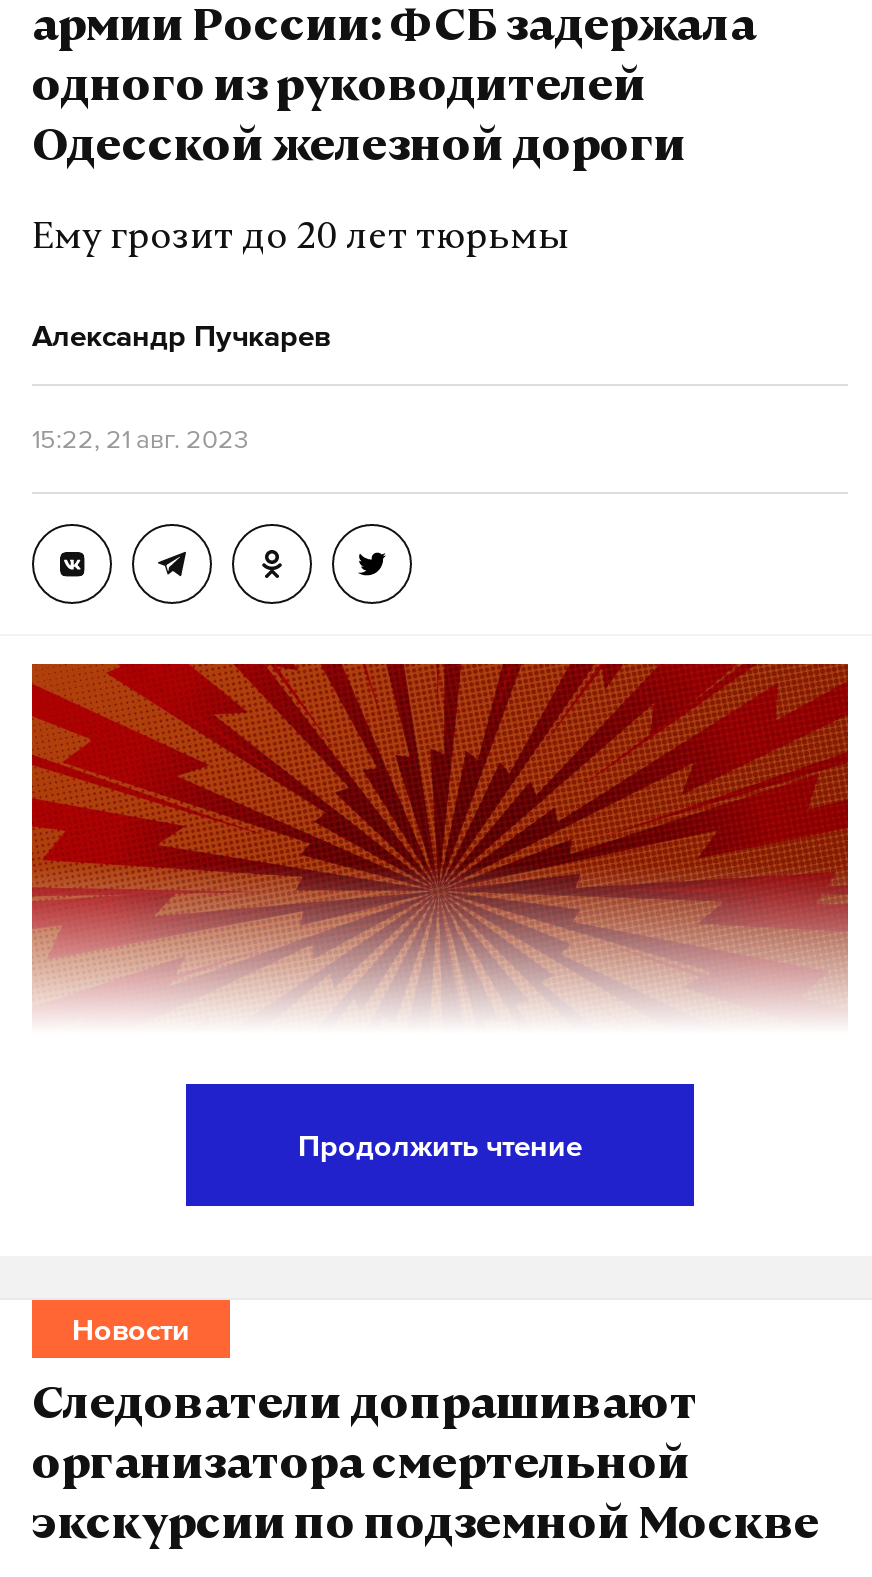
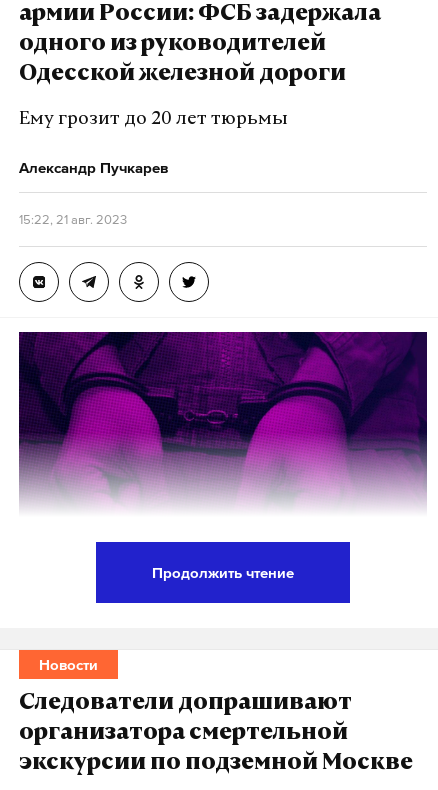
- [image]
+ [image]
